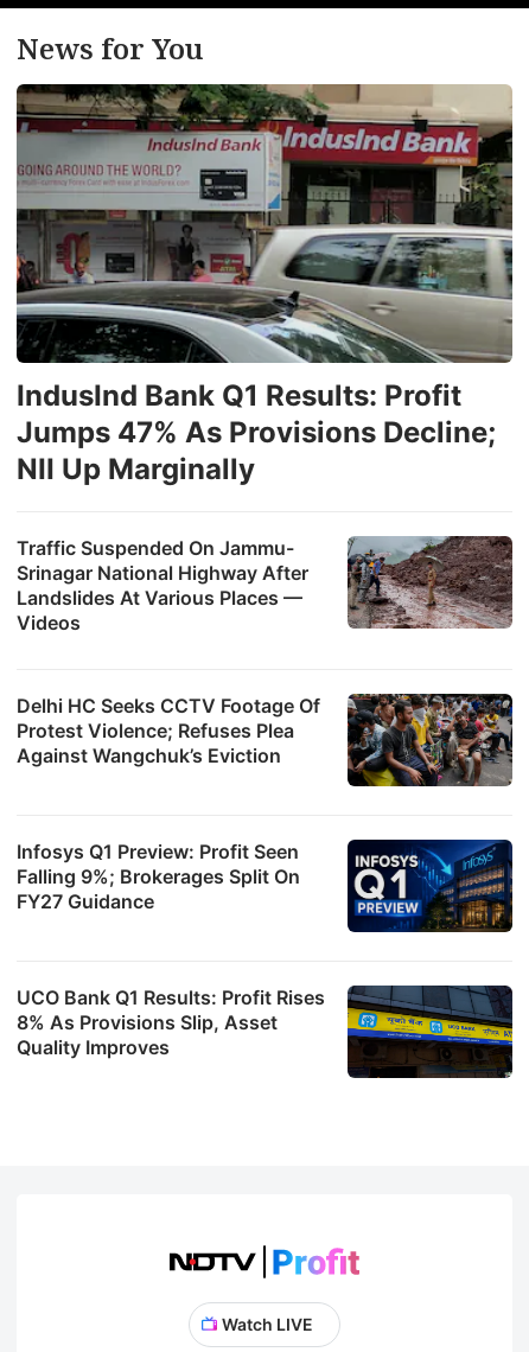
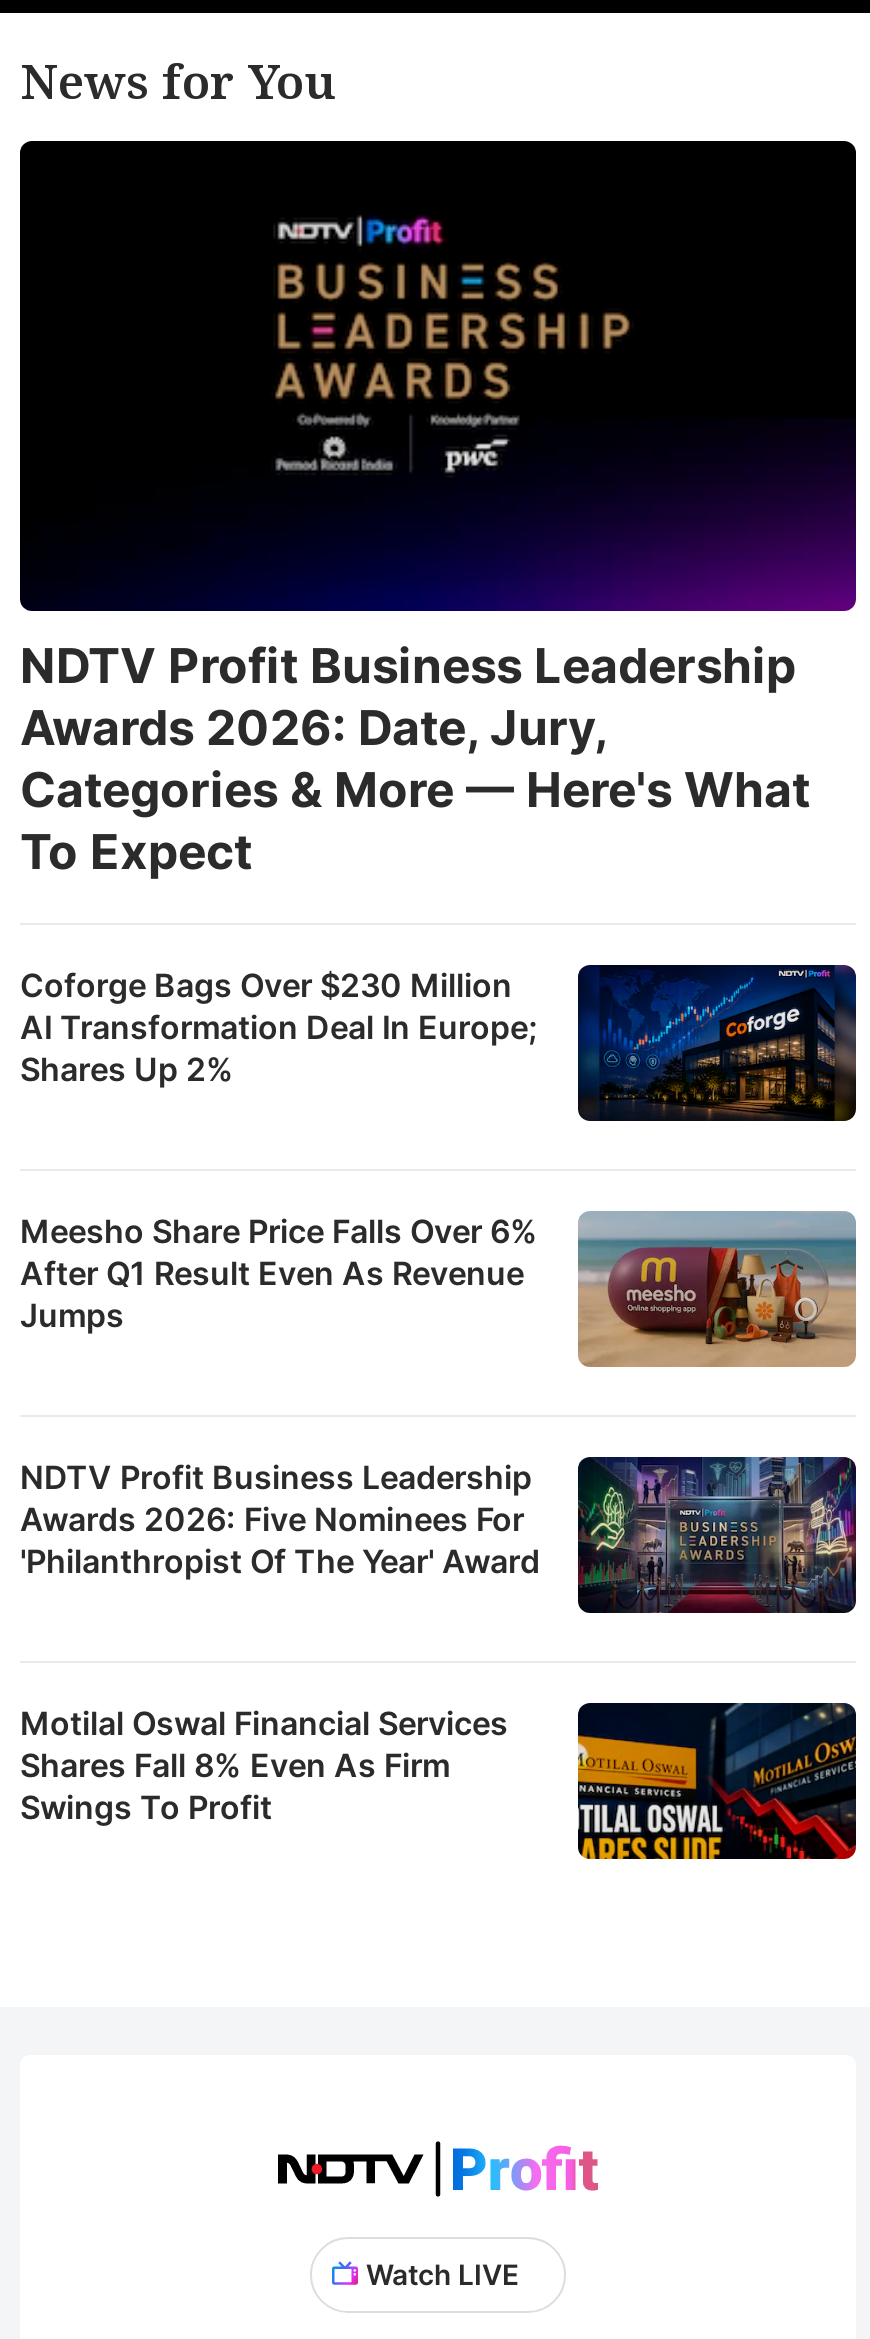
- [image]
- IndusInd Bank Q1 Results: Profit
- Jumps 47% As Provisions Decline;
- NII Up Marginally
+ [image]
+ NDTV Profit Business Leadership
+ Awards 2026: Date, Jury,
+ Categories & More — Here's What
+ To Expect

- [image]
- Traffic Suspended On Jammu-
- Srinagar National Highway After
- Landslides At Various Places —
- Videos
+ [image]
+ Coforge Bags Over $230 Million
+ AI Transformation Deal In Europe;
+ Shares Up 2%

- [image]
- Delhi HC Seeks CCTV Footage Of
- Protest Violence; Refuses Plea
- Against Wangchuk’s Eviction
+ [image]
+ Meesho Share Price Falls Over 6%
+ After Q1 Result Even As Revenue
+ Jumps

- [image]
- Infosys Q1 Preview: Profit Seen
- Falling 9%; Brokerages Split On
- FY27 Guidance
+ [image]
+ NDTV Profit Business Leadership
+ Awards 2026: Five Nominees For
+ 'Philanthropist Of The Year' Award

- [image]
- UCO Bank Q1 Results: Profit Rises
- 8% As Provisions Slip, Asset
- Quality Improves
+ [image]
+ Motilal Oswal Financial Services
+ Shares Fall 8% Even As Firm
+ Swings To Profit
